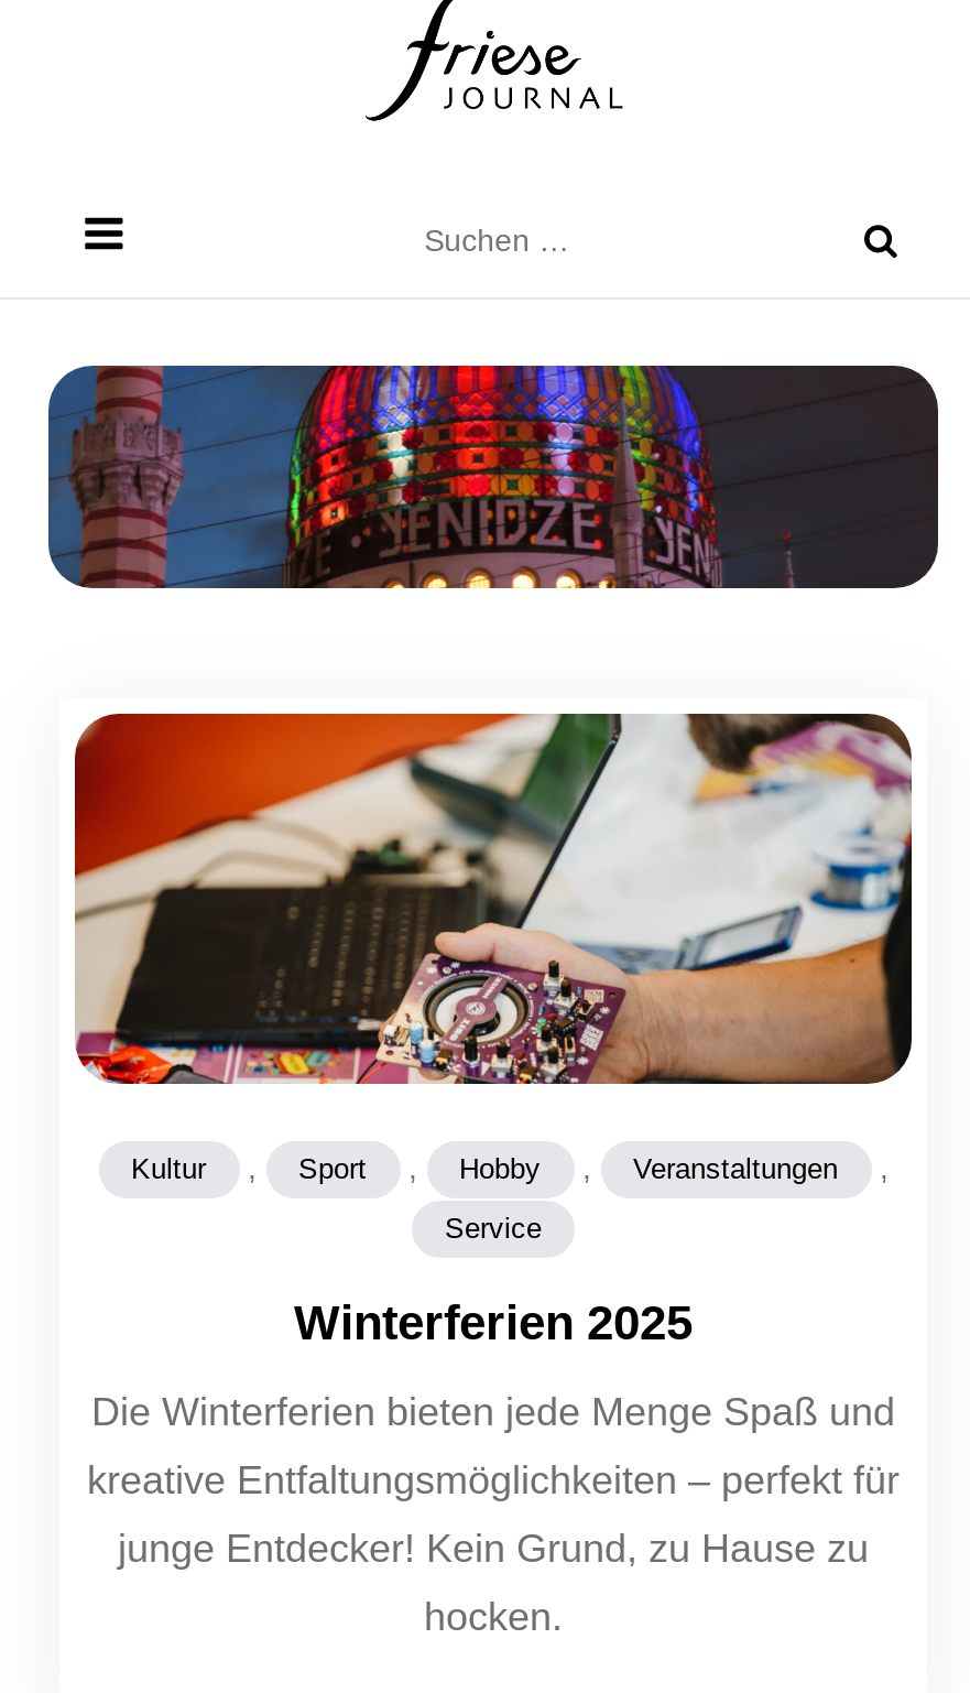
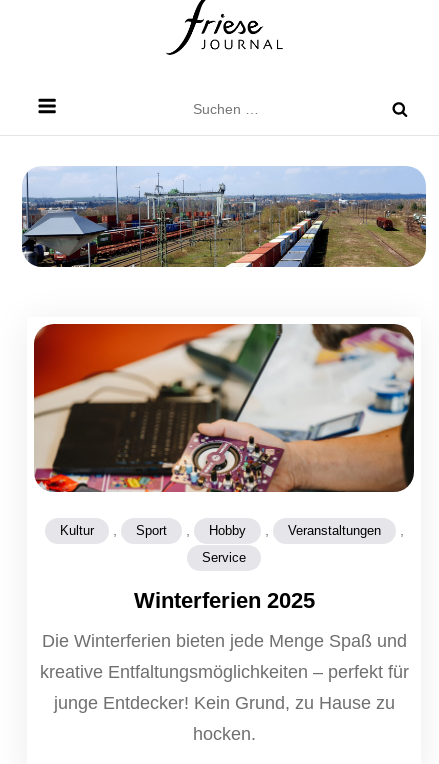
- [image]
+ [image]
